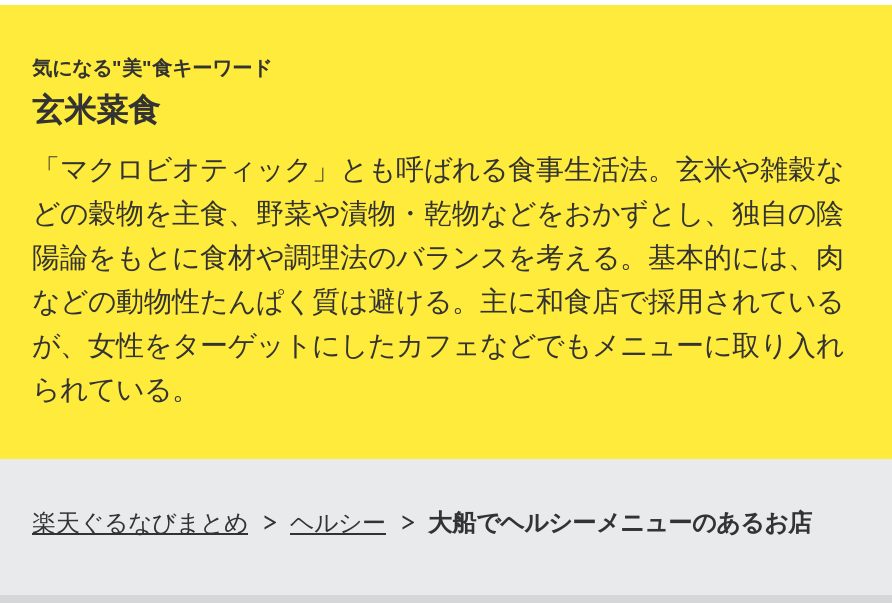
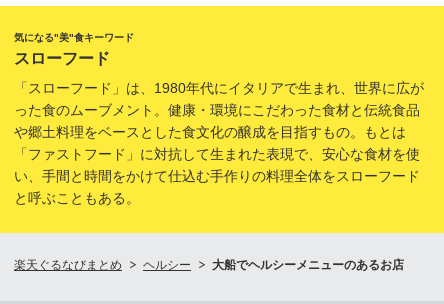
- 玄米菜食
+ スローフード

- 「マクロビオティック」とも呼ばれる食事生活法。玄米や雑穀な
- どの穀物を主食、野菜や漬物・乾物などをおかずとし、独自の陰
- 陽論をもとに食材や調理法のバランスを考える。基本的には、肉
- などの動物性たんぱく質は避ける。主に和食店で採用されている
- が、女性をターゲットにしたカフェなどでもメニューに取り入れ
- られている。
+ 「スローフード」は、1980年代にイタリアで生まれ、世界に広が
+ った食のムーブメント。健康・環境にこだわった食材と伝統食品
+ や郷土料理をベースとした食文化の醸成を目指すもの。もとは
+ 「ファストフード」に対抗して生まれた表現で、安心な食材を使
+ い、手間と時間をかけて仕込む手作りの料理全体をスローフード
+ と呼ぶこともある。
